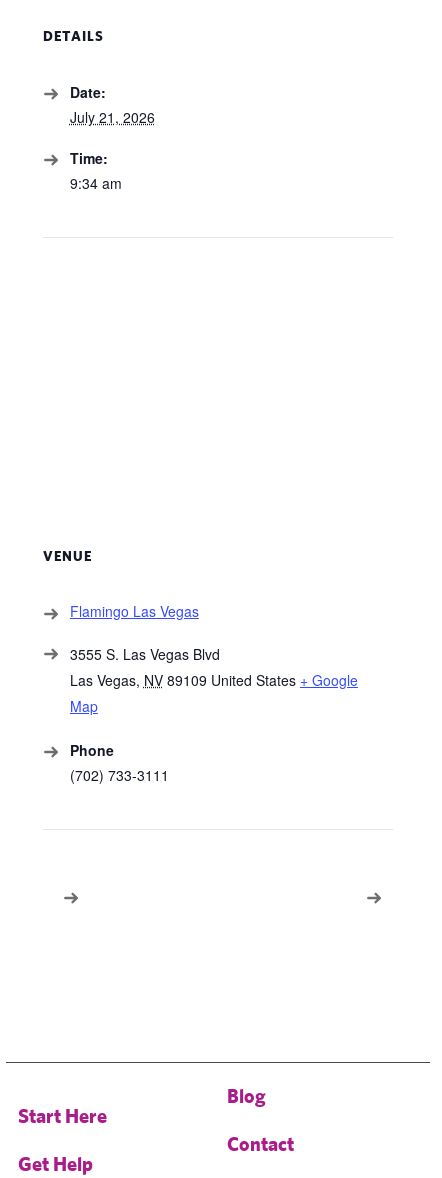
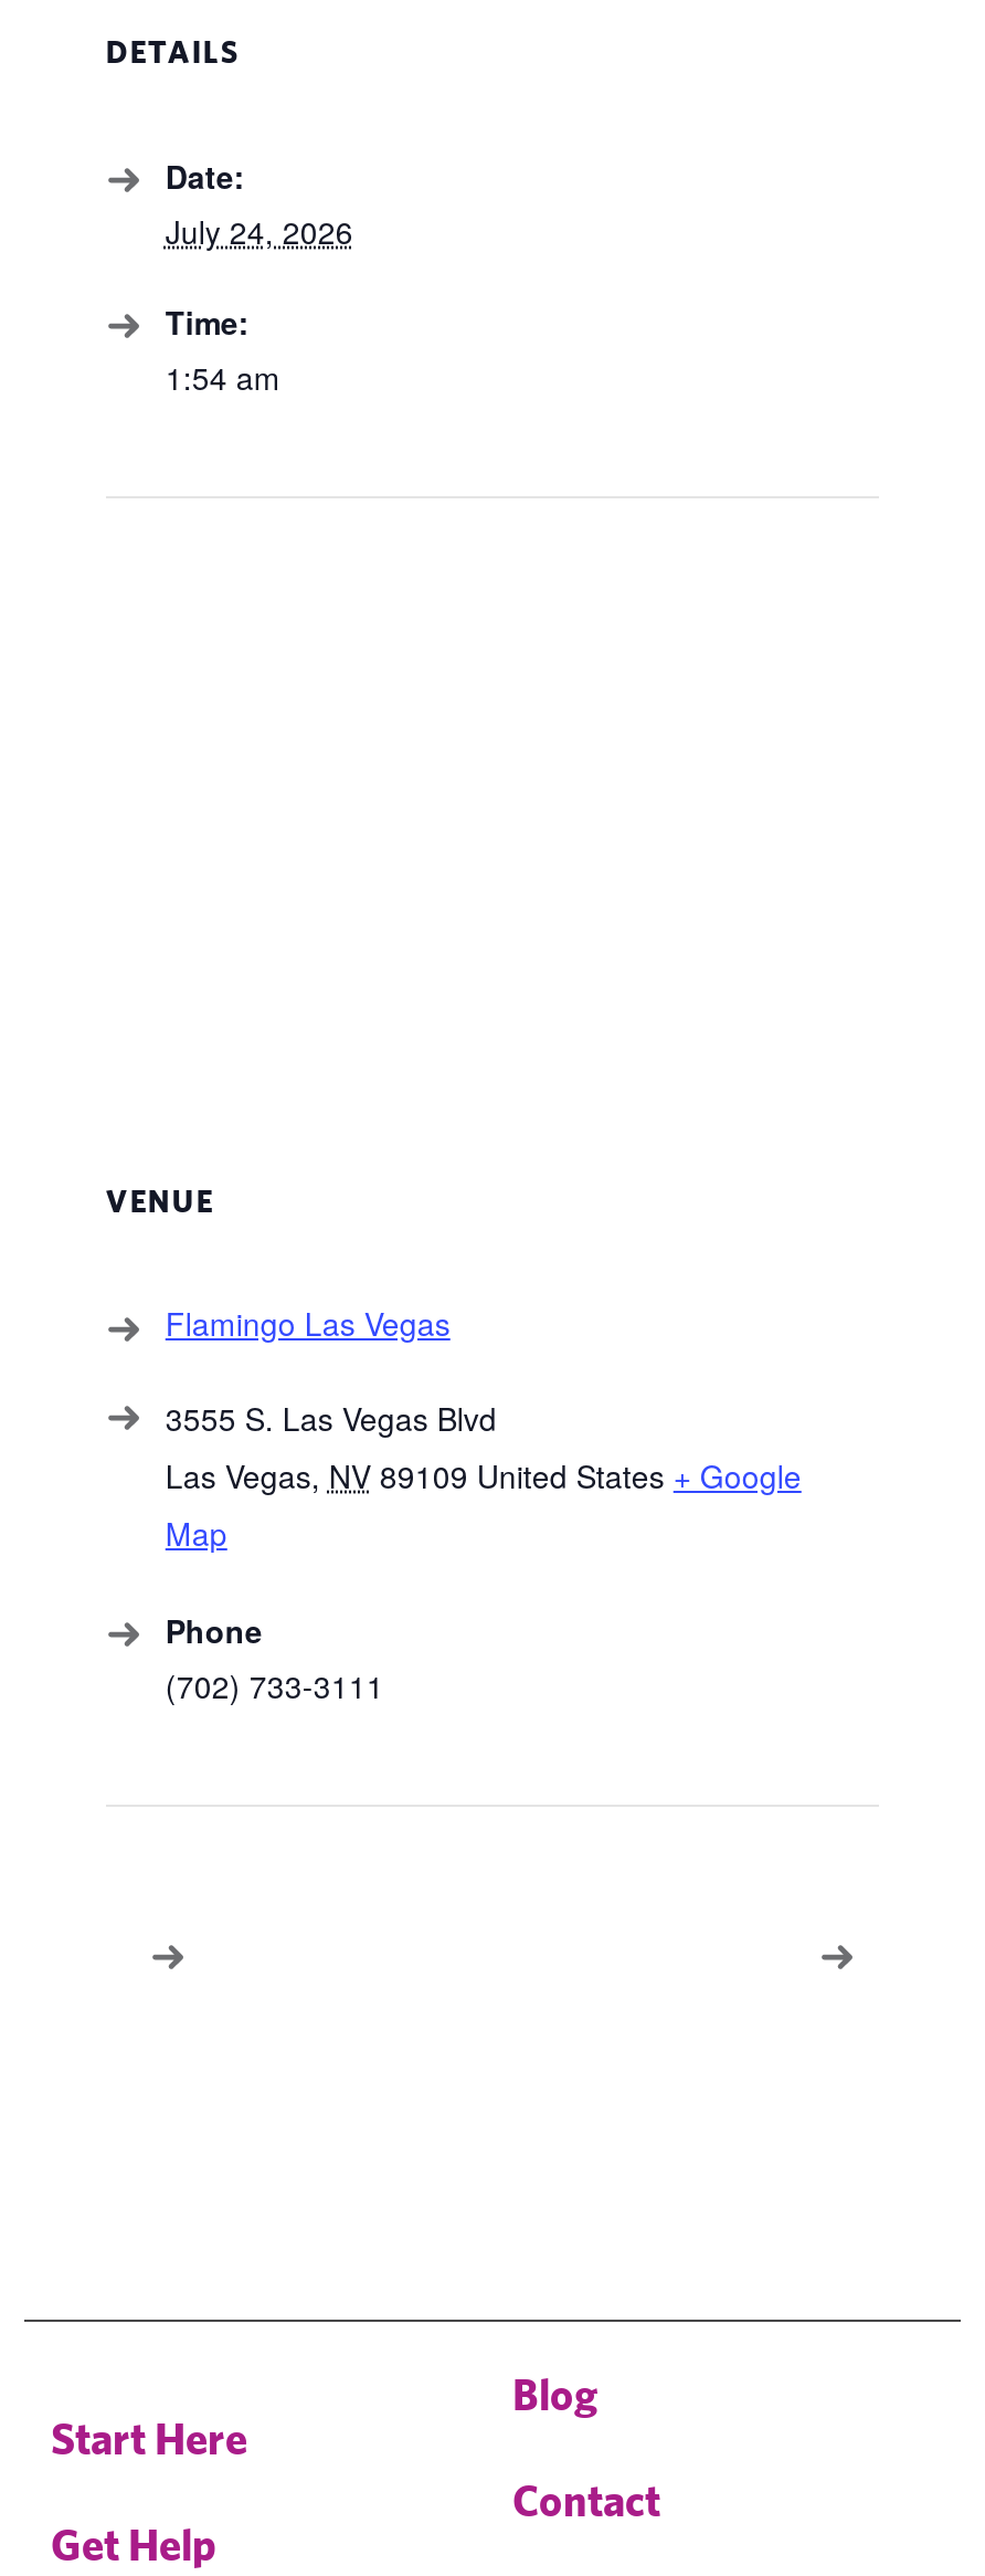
- July 21, 2026
+ July 24, 2026

- 9:34 am
+ 1:54 am
